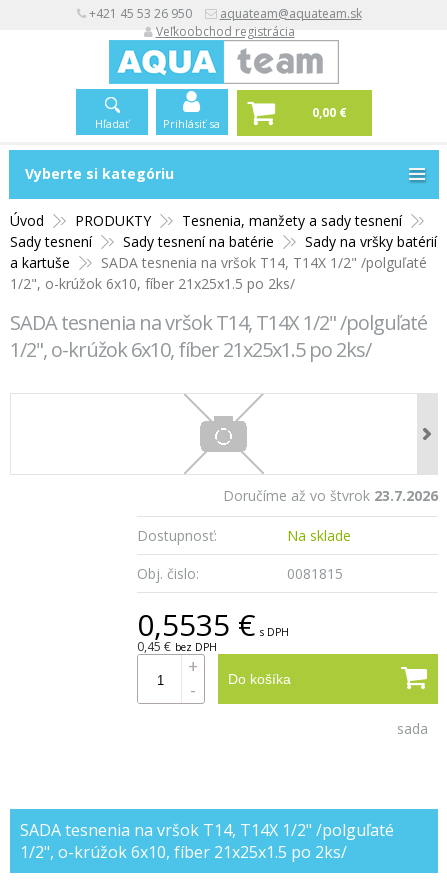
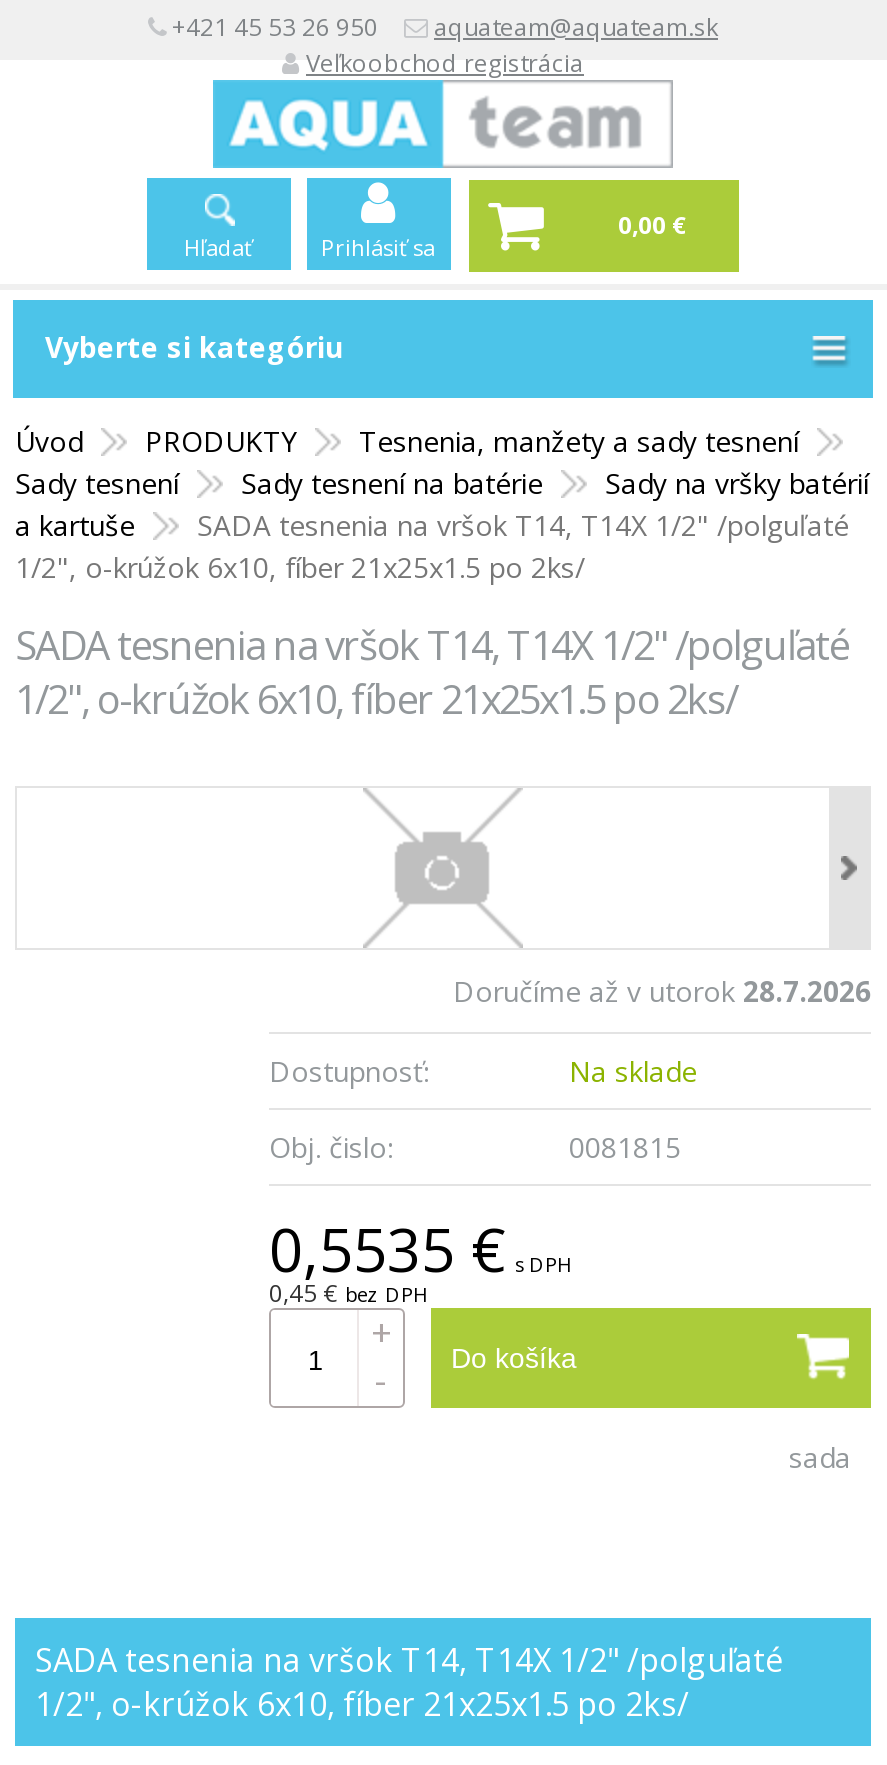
- Doručíme až vo štvrok 23.7.2026
+ Doručíme až v utorok 28.7.2026
